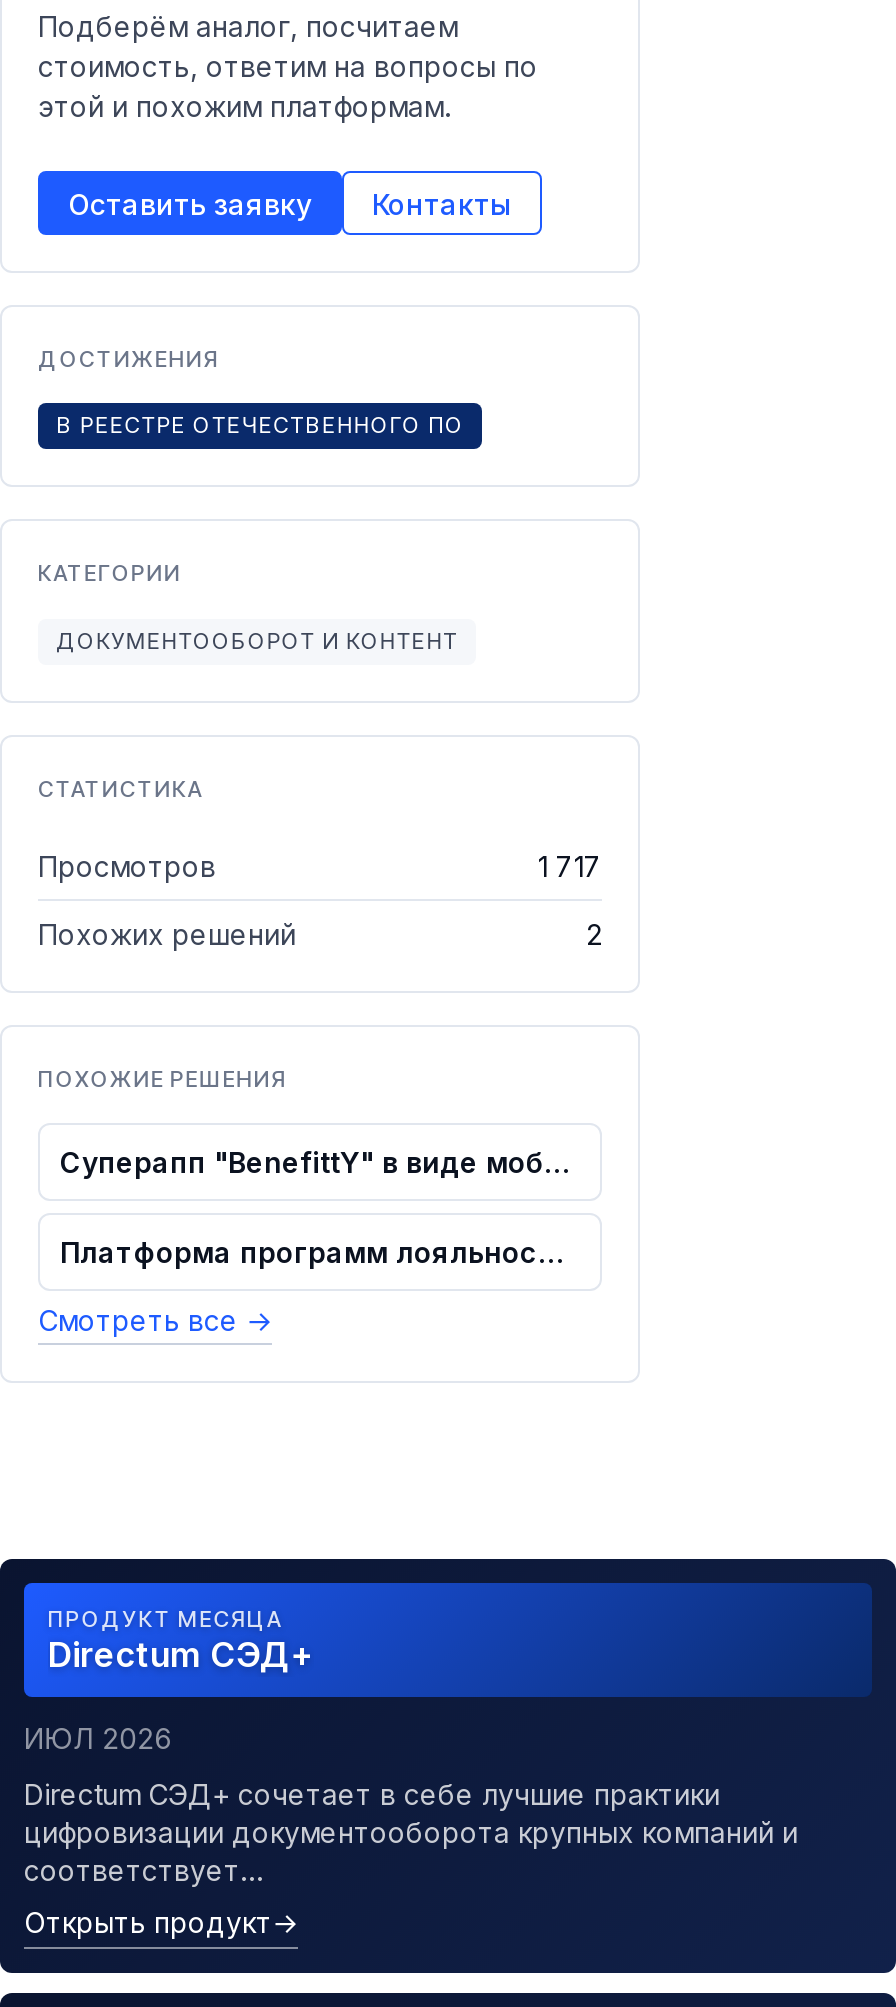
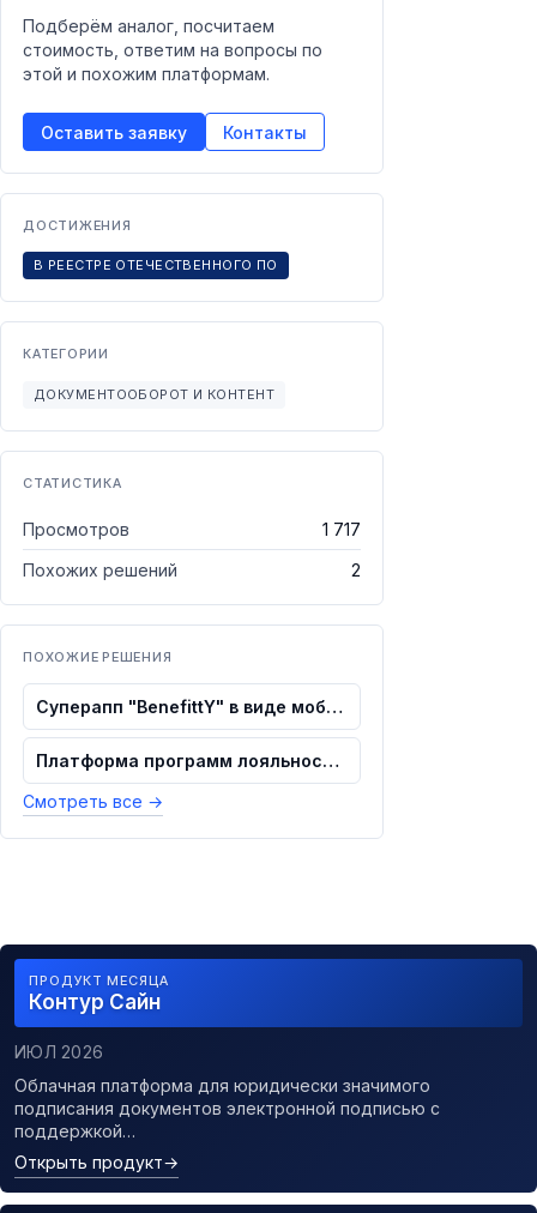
- Directum СЭД+
+ Контур Сайн

- Directum СЭД+ сочетает в себе лучшие практики
- цифровизации документооборота крупных компаний и
- соответствует…
+ Облачная платформа для юридически значимого
+ подписания документов электронной подписью с
+ поддержкой…
